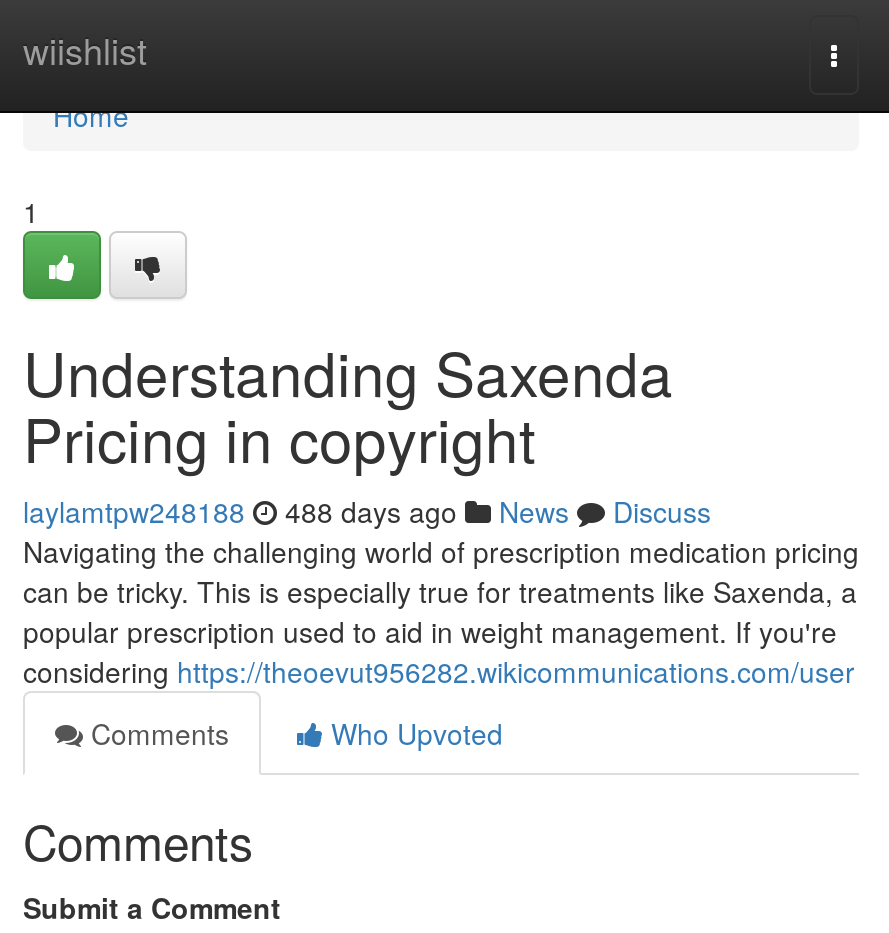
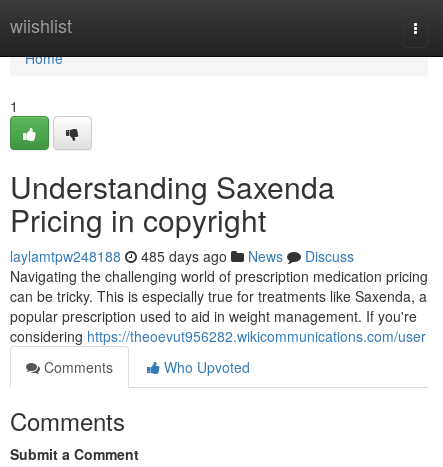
- laylamtpw248188 488 days ago News Discuss
+ laylamtpw248188 485 days ago News Discuss
